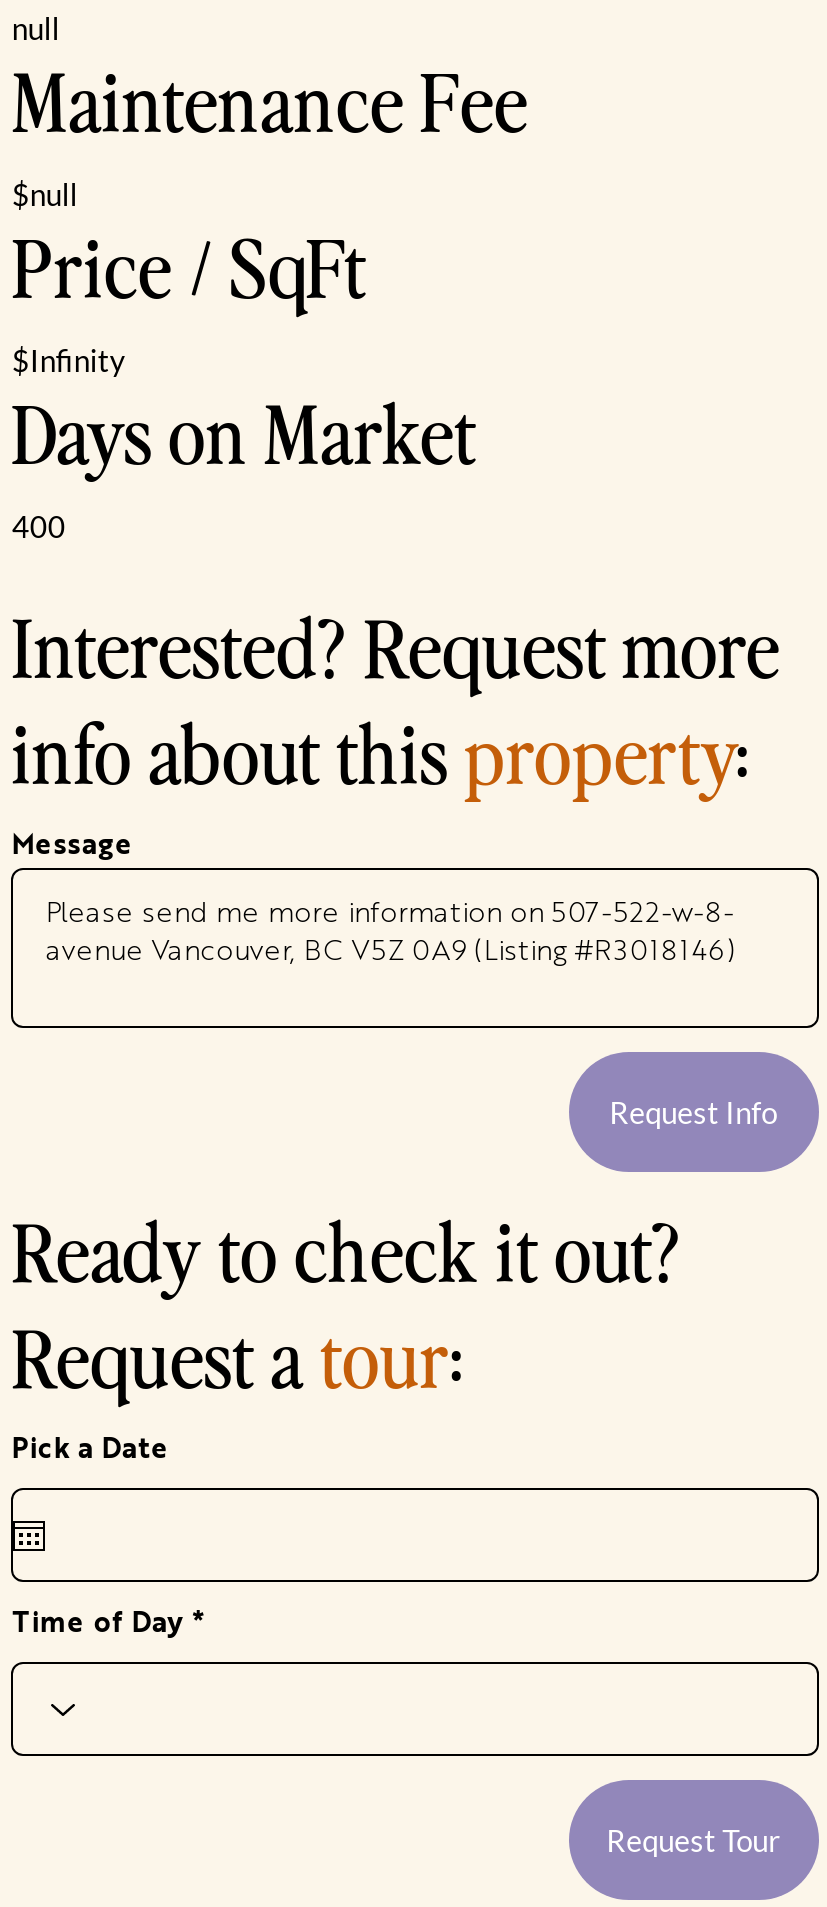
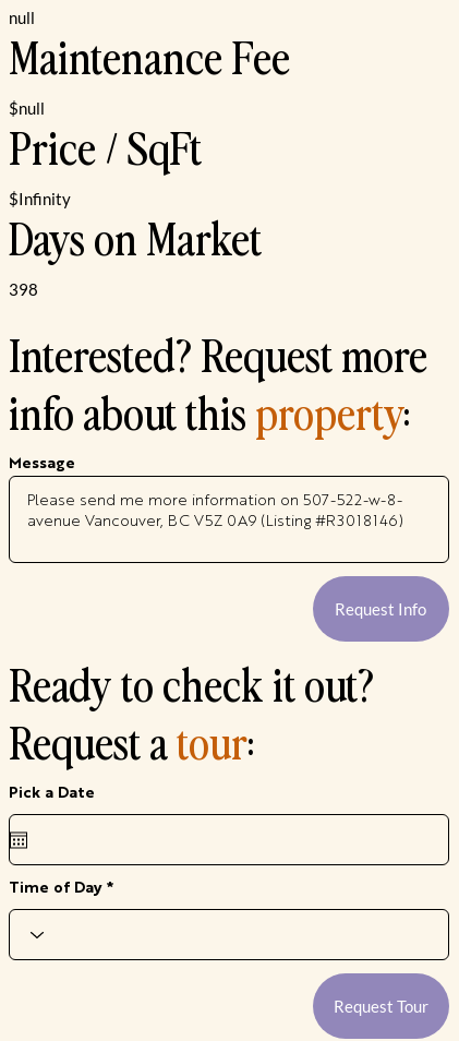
- 400
+ 398
